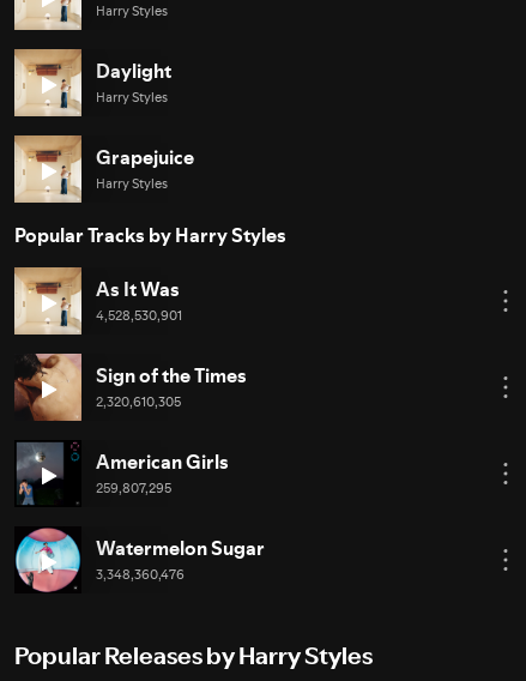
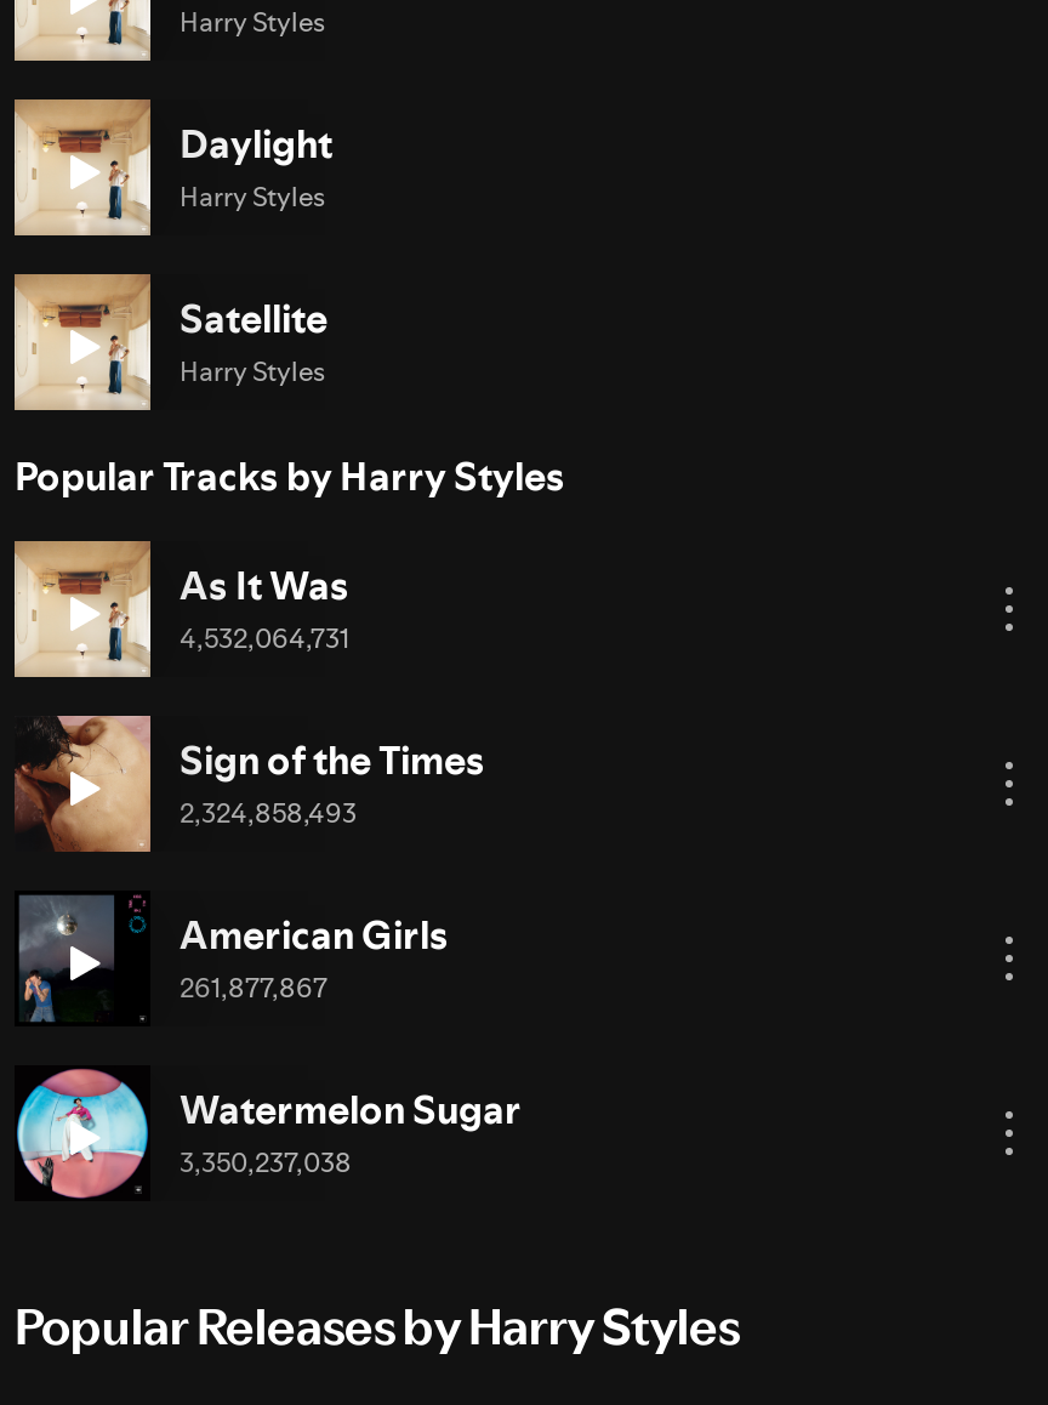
- Grapejuice
+ Satellite

- 4,528,530,901
+ 4,532,064,731

- 2,320,610,305
+ 2,324,858,493

- 259,807,295
+ 261,877,867

- 3,348,360,476
+ 3,350,237,038
